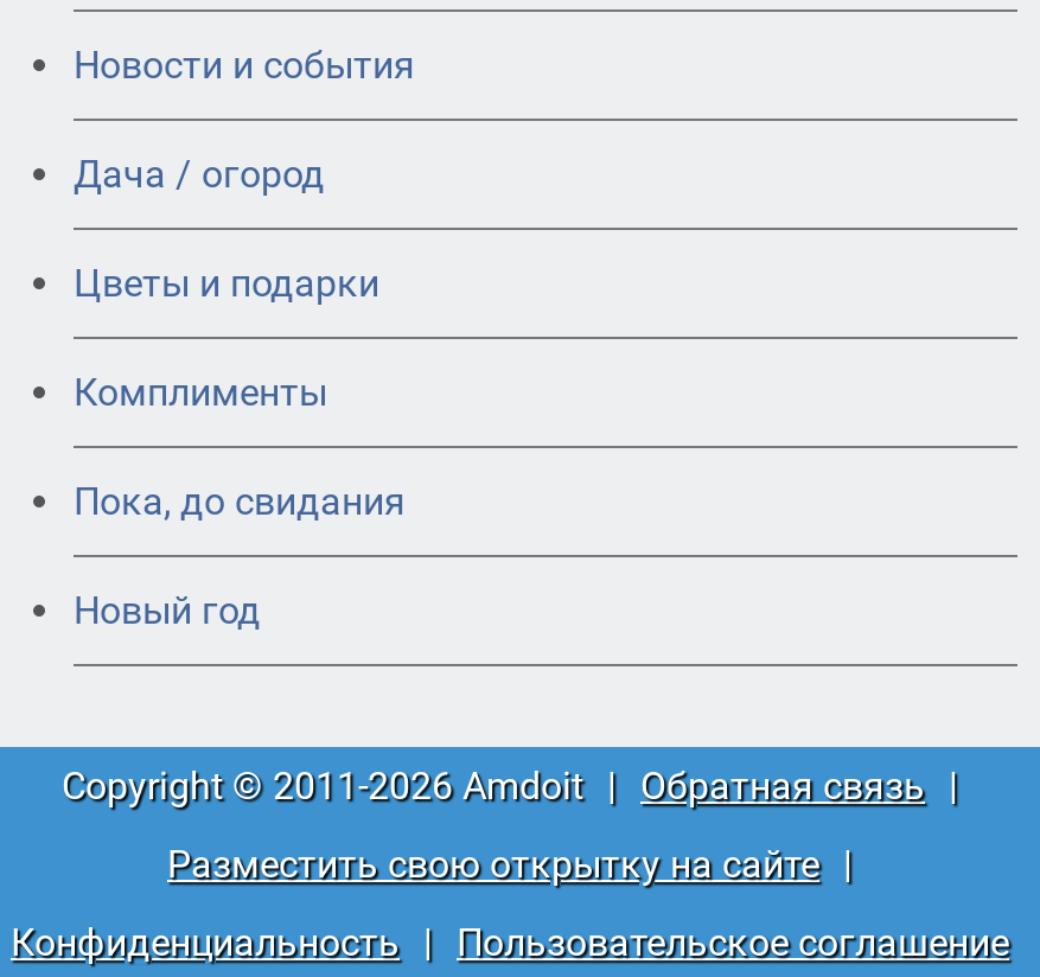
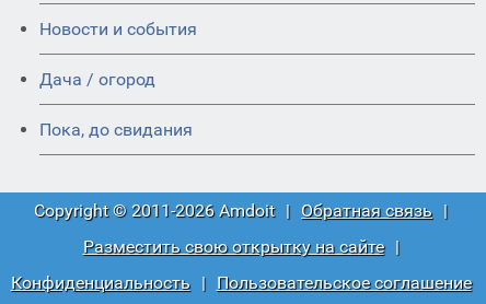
- Цветы и подарки
- Комплименты

- Новый год
